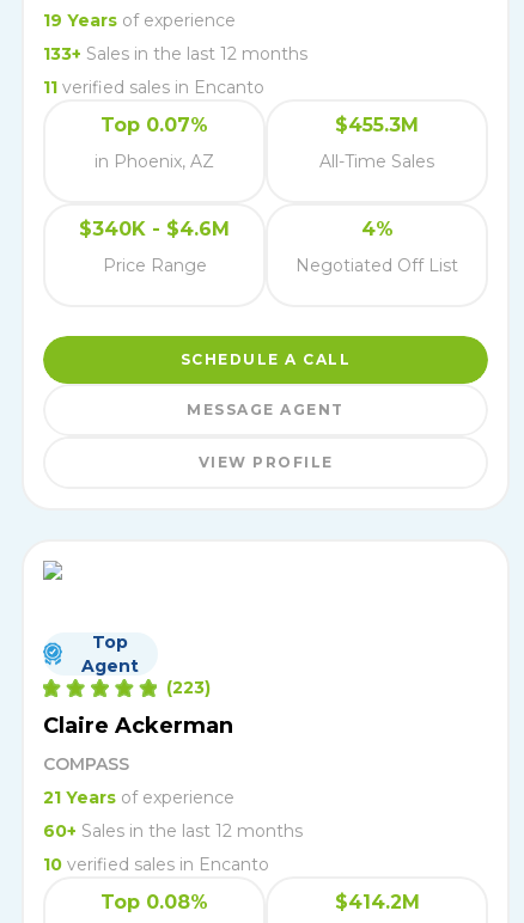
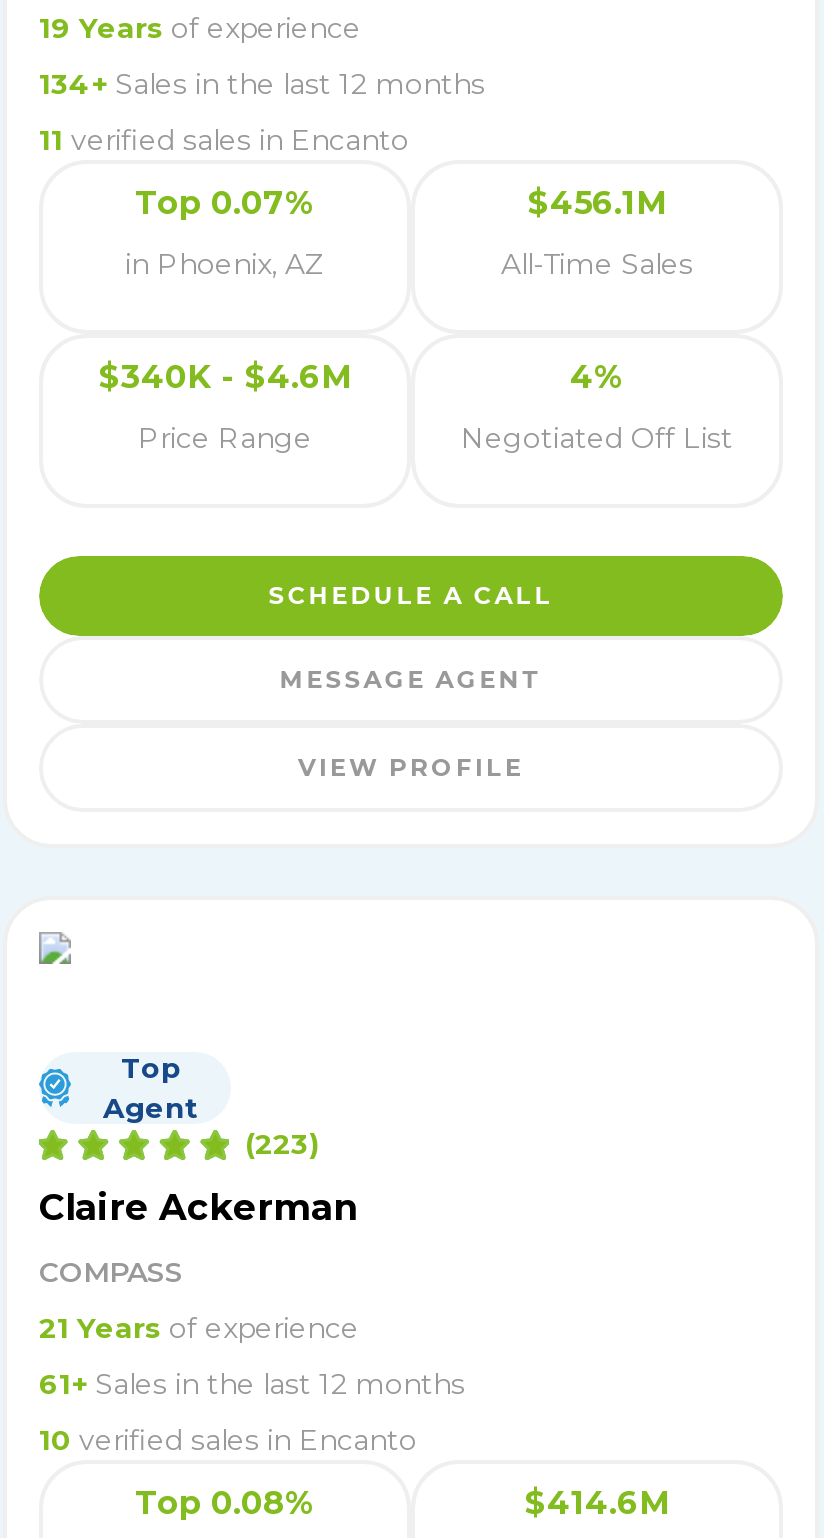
- 133+ Sales in the last 12 months
+ 134+ Sales in the last 12 months

- $455.3M
+ $456.1M

- 60+ Sales in the last 12 months
+ 61+ Sales in the last 12 months

- $414.2M
+ $414.6M
